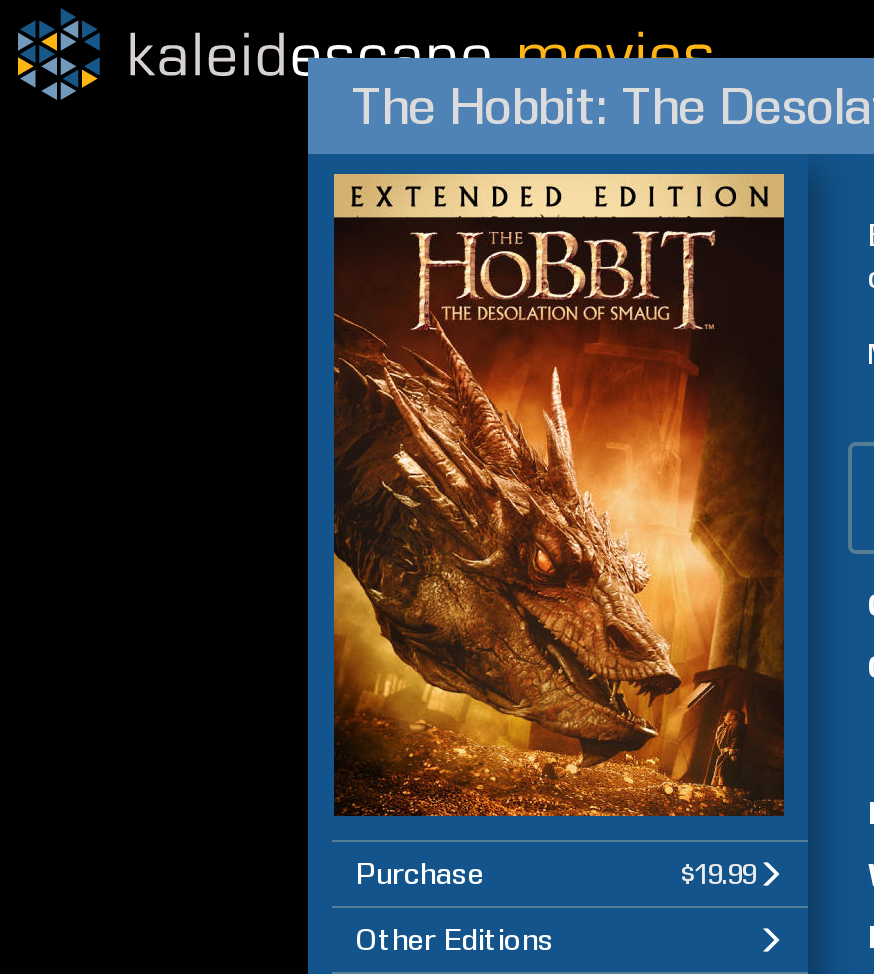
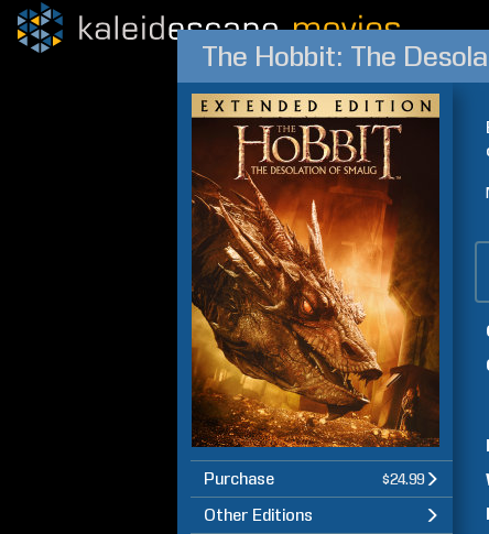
- $19.99
+ $24.99
